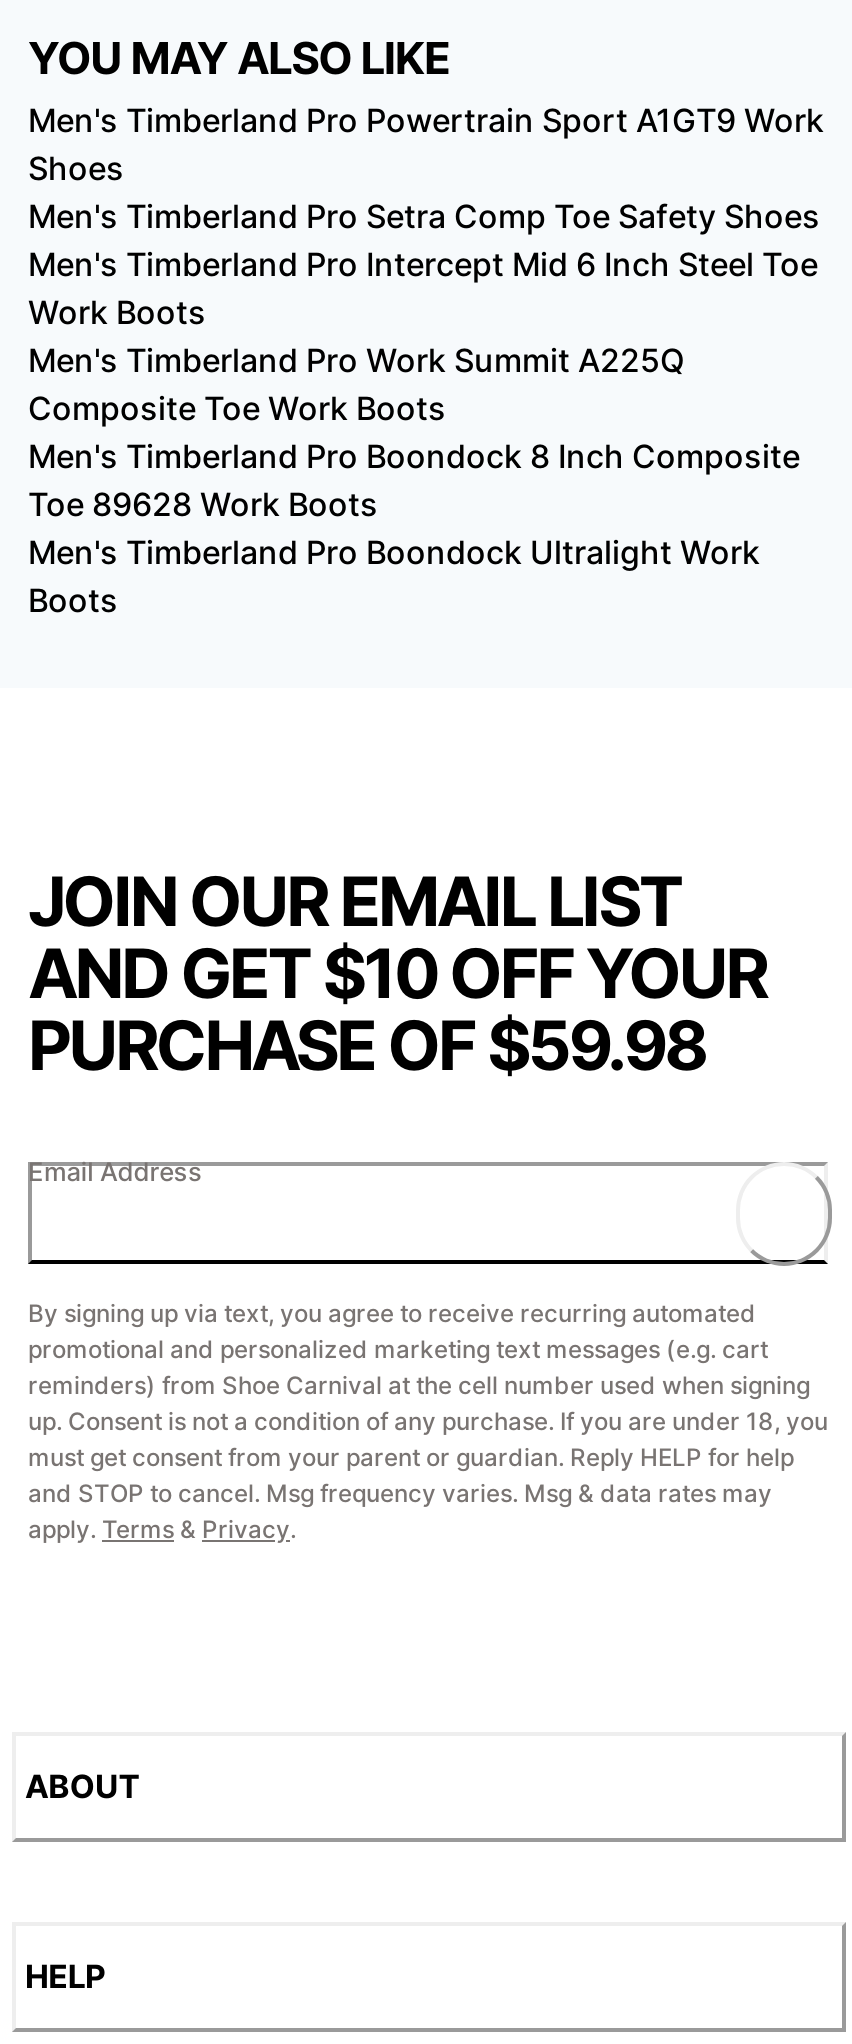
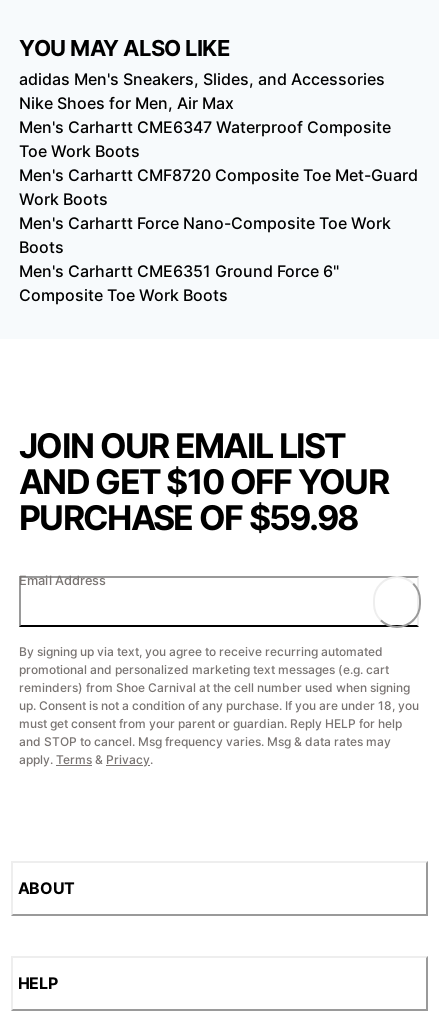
- Men's Timberland Pro Powertrain Sport A1GT9 Work
- Shoes
- Men's Timberland Pro Setra Comp Toe Safety Shoes
- Men's Timberland Pro Intercept Mid 6 Inch Steel Toe
+ adidas Men's Sneakers, Slides, and Accessories
+ Nike Shoes for Men, Air Max
+ Men's Carhartt CME6347 Waterproof Composite
+ Toe Work Boots
+ Men's Carhartt CMF8720 Composite Toe Met-Guard

moved down: Work Boots

- Men's Timberland Pro Work Summit A225Q
- Men's Timberland Pro Boondock 8 Inch Composite
- Toe 89628 Work Boots
- Men's Timberland Pro Boondock Ultralight Work
+ Men's Carhartt Force Nano-Composite Toe Work

moved down: Composite Toe Work Boots

moved up: Boots

+ Men's Carhartt CME6351 Ground Force 6"
